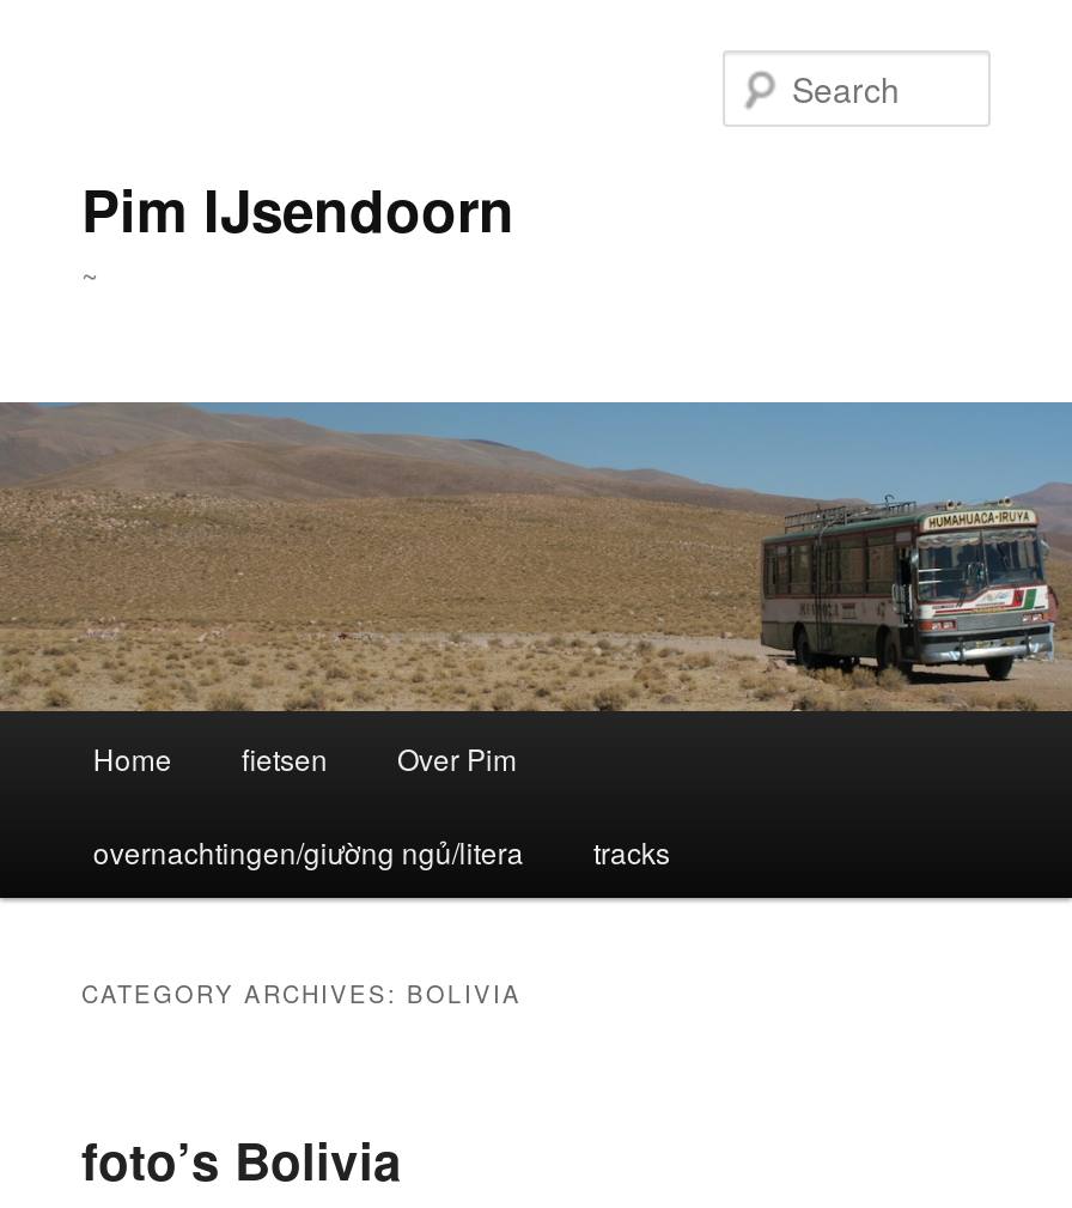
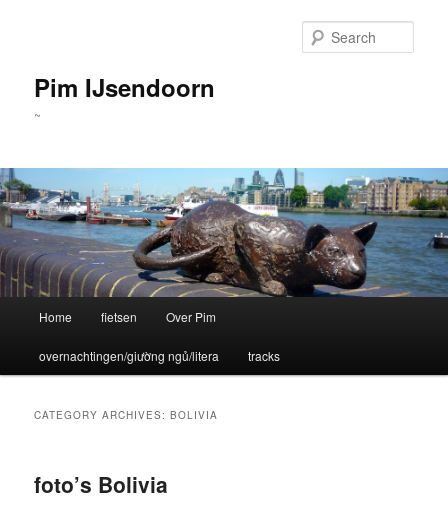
- [image]
+ [image]
